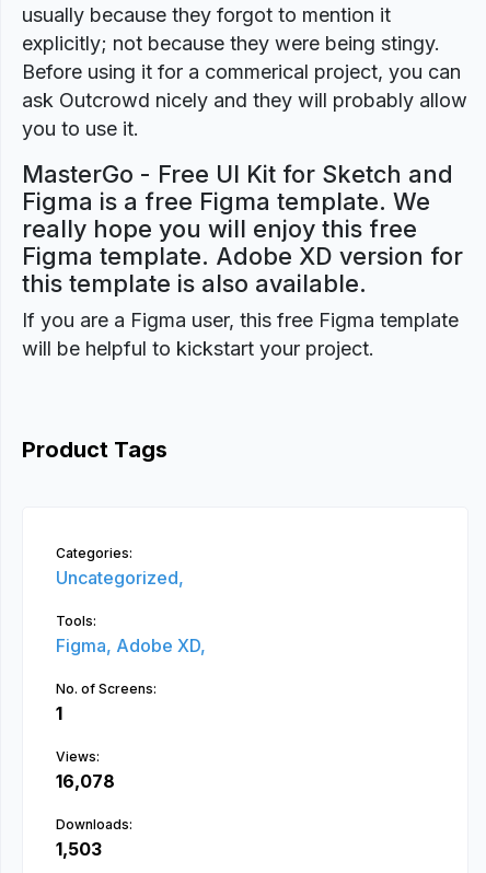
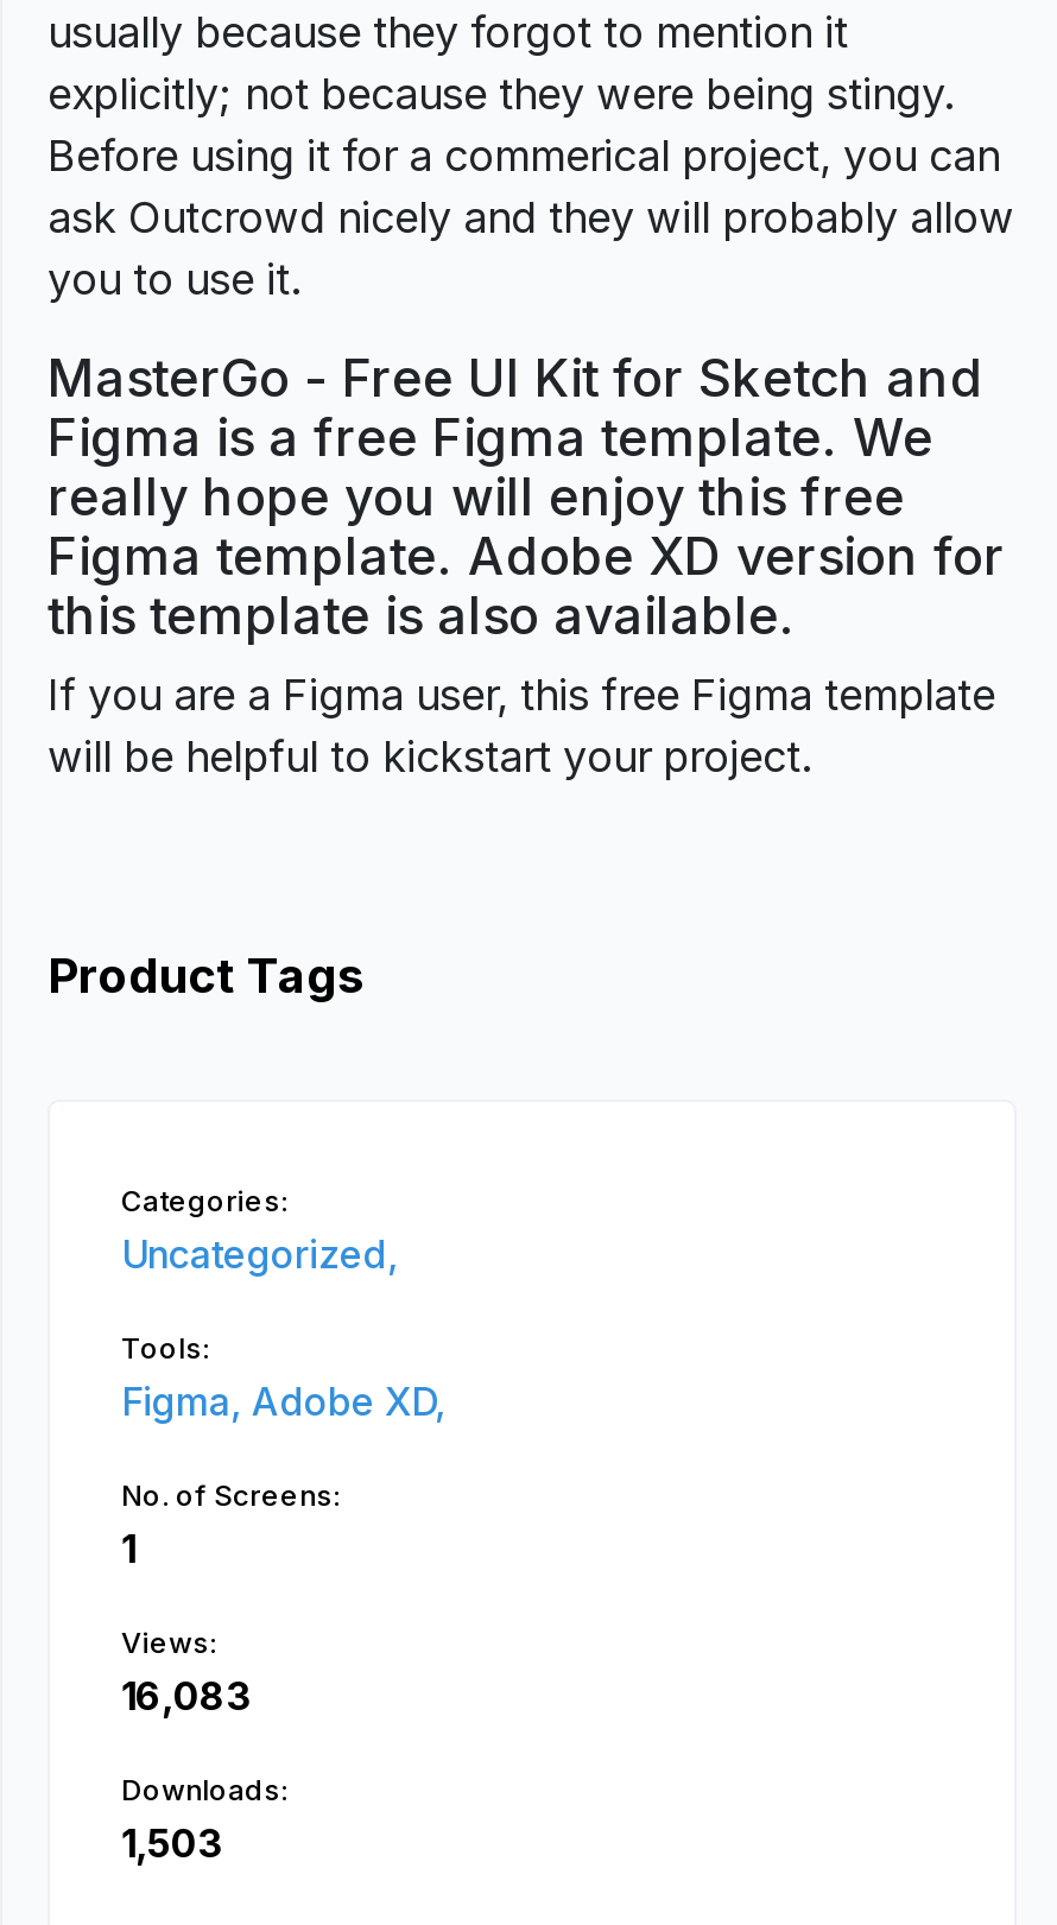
- 16,078
+ 16,083
